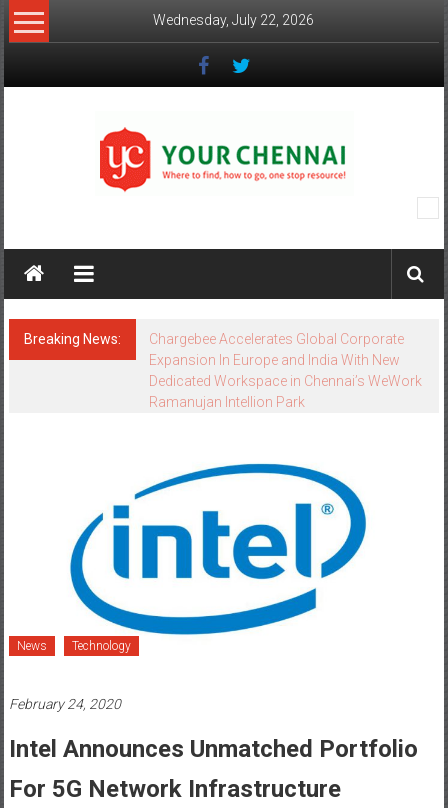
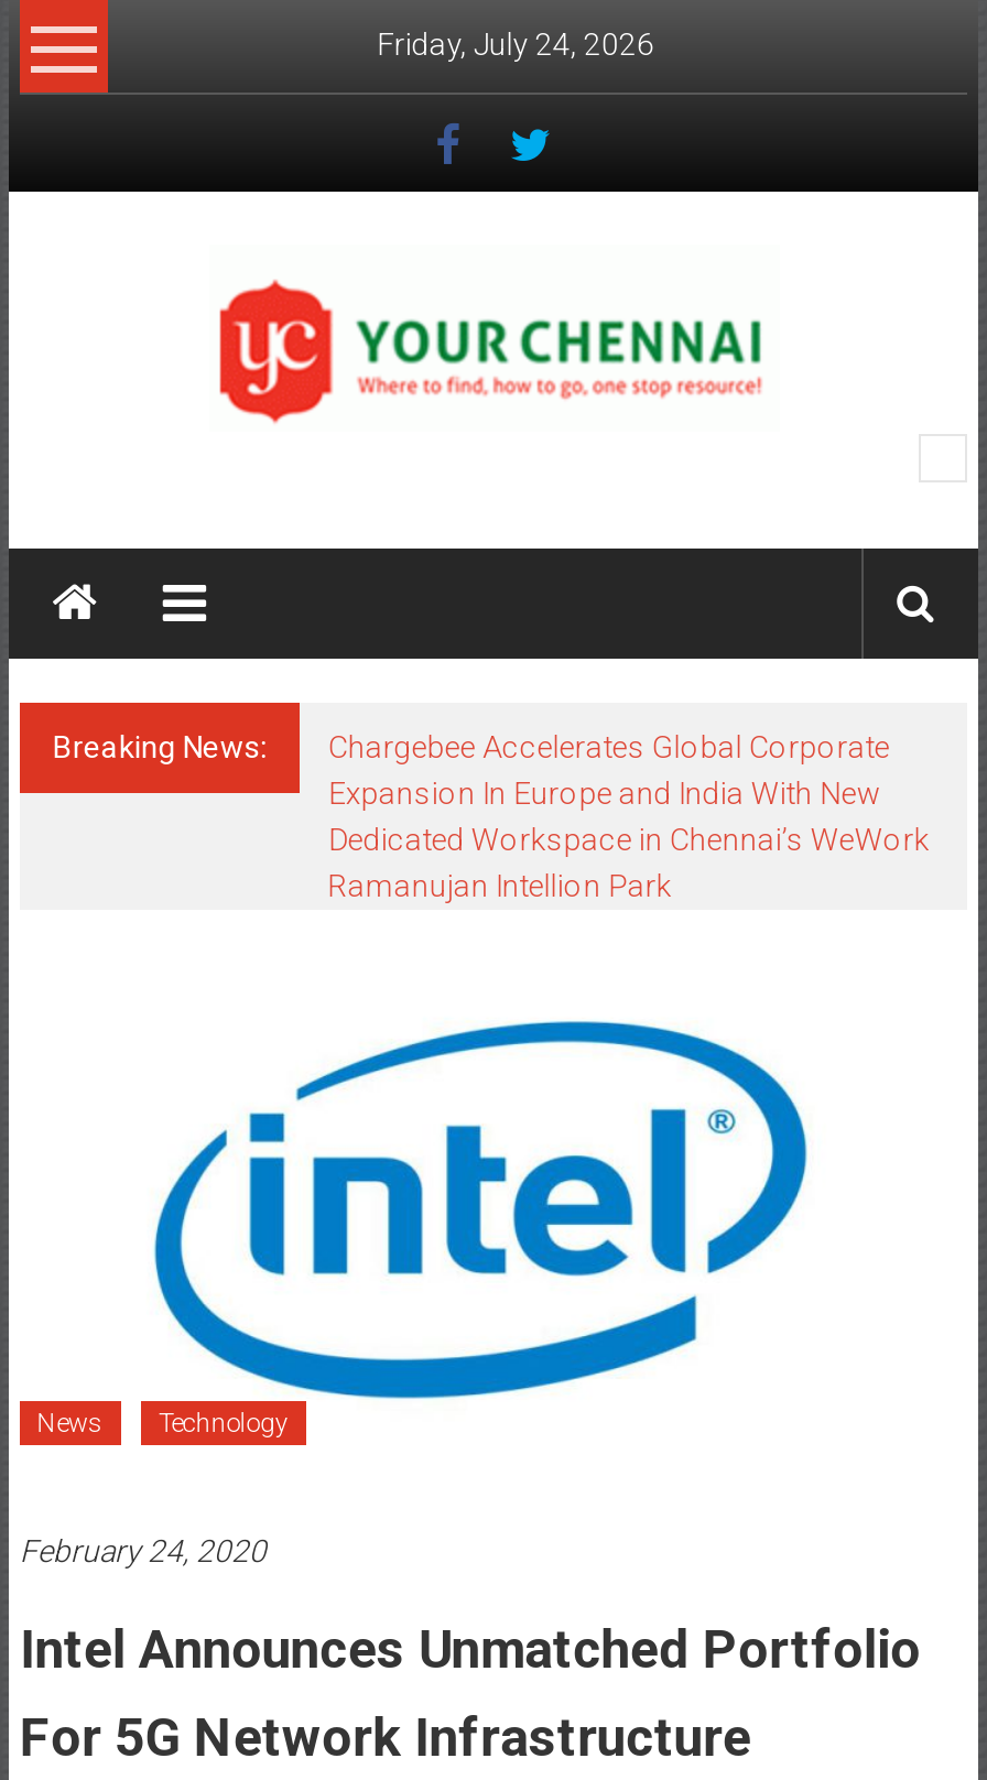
- Wednesday, July 22, 2026
+ Friday, July 24, 2026
